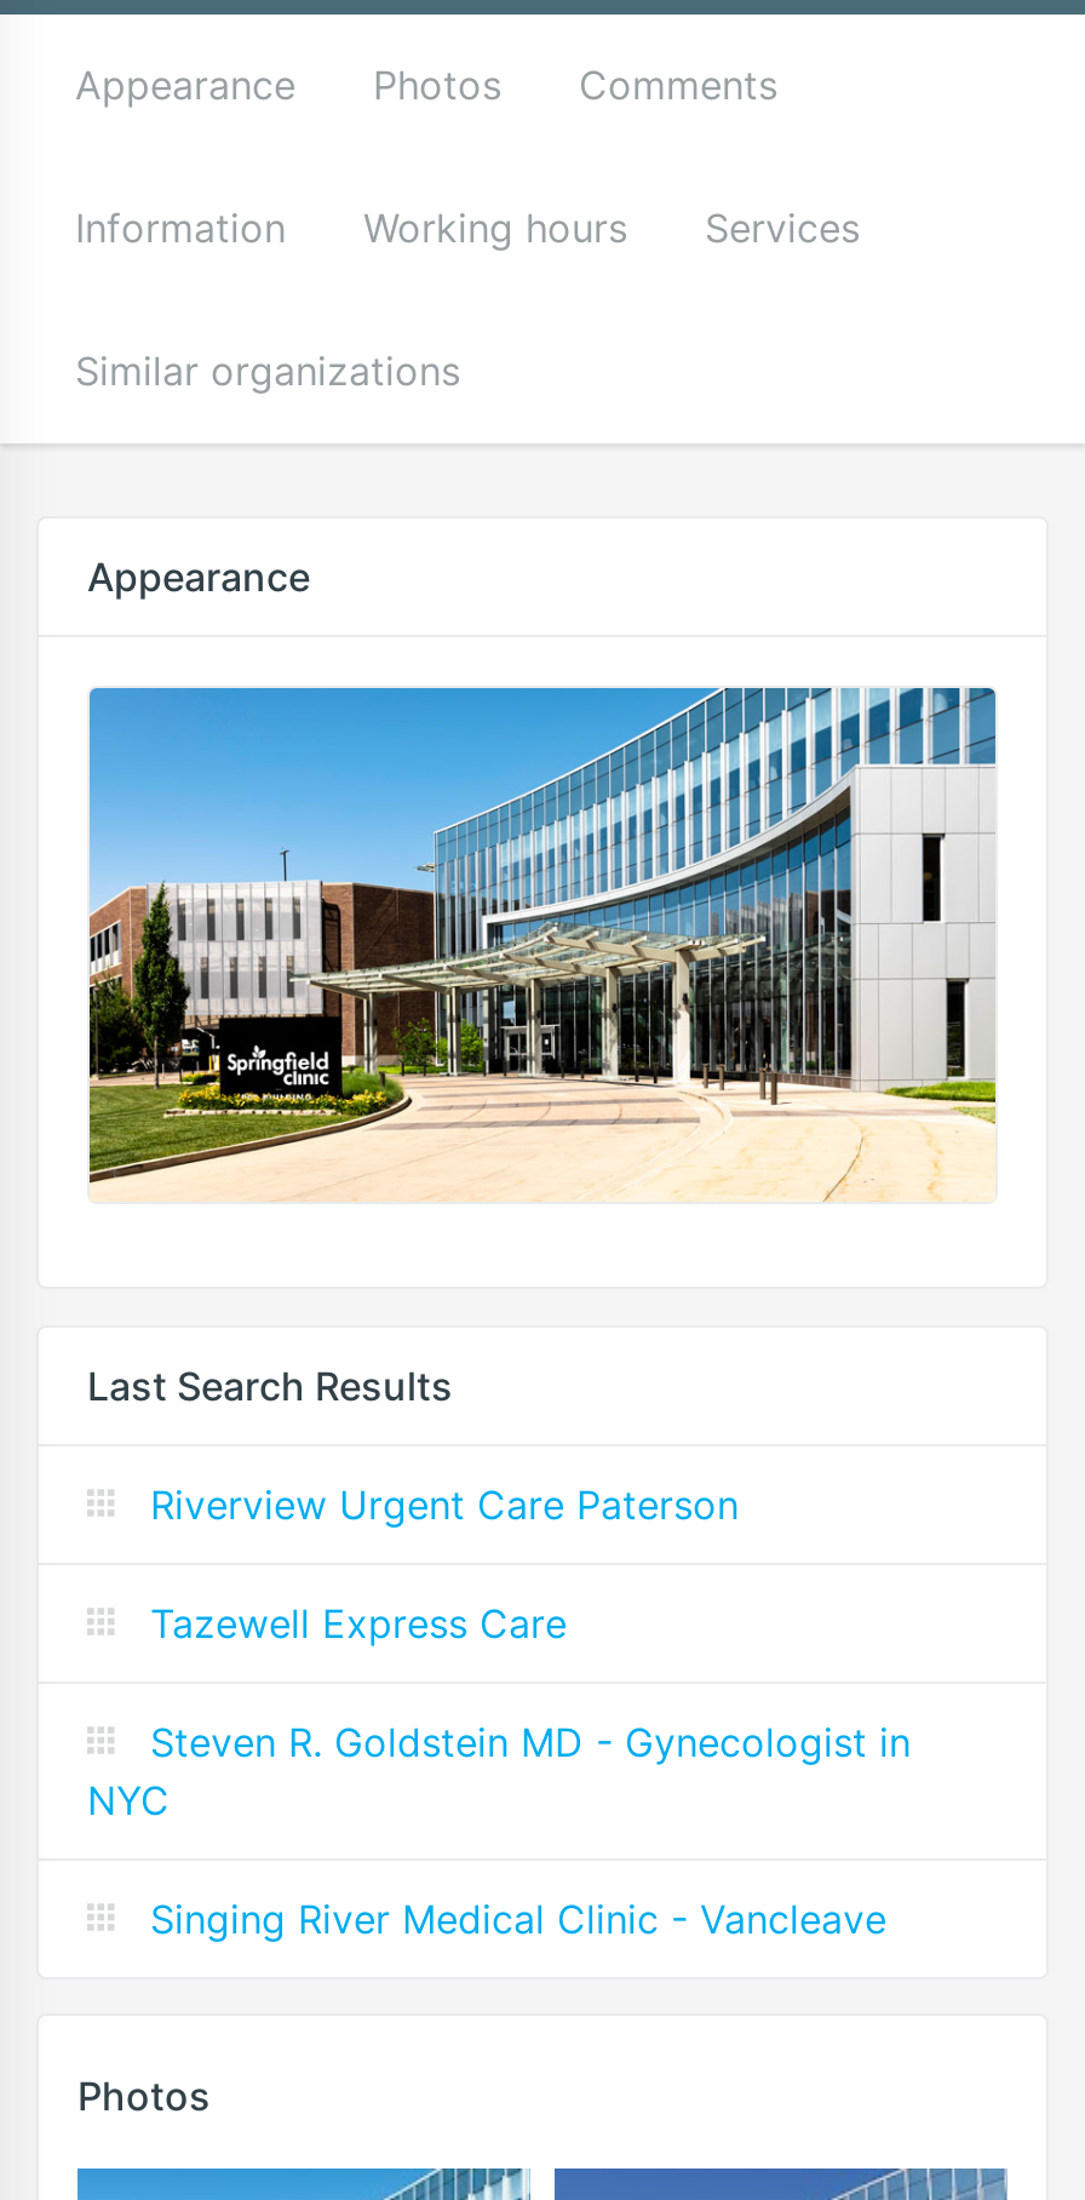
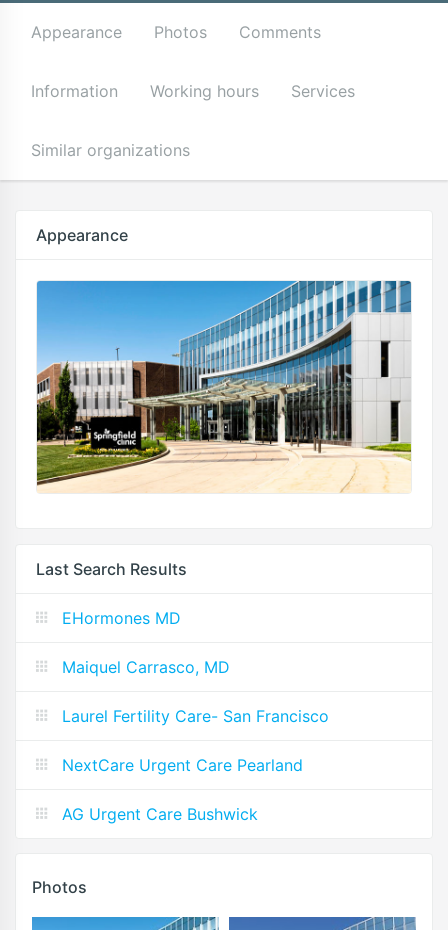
- Riverview Urgent Care Paterson
- Tazewell Express Care
- Steven R. Goldstein MD - Gynecologist in
- NYC
- Singing River Medical Clinic - Vancleave
+ EHormones MD
+ Maiquel Carrasco, MD
+ Laurel Fertility Care- San Francisco
+ NextCare Urgent Care Pearland
+ AG Urgent Care Bushwick
